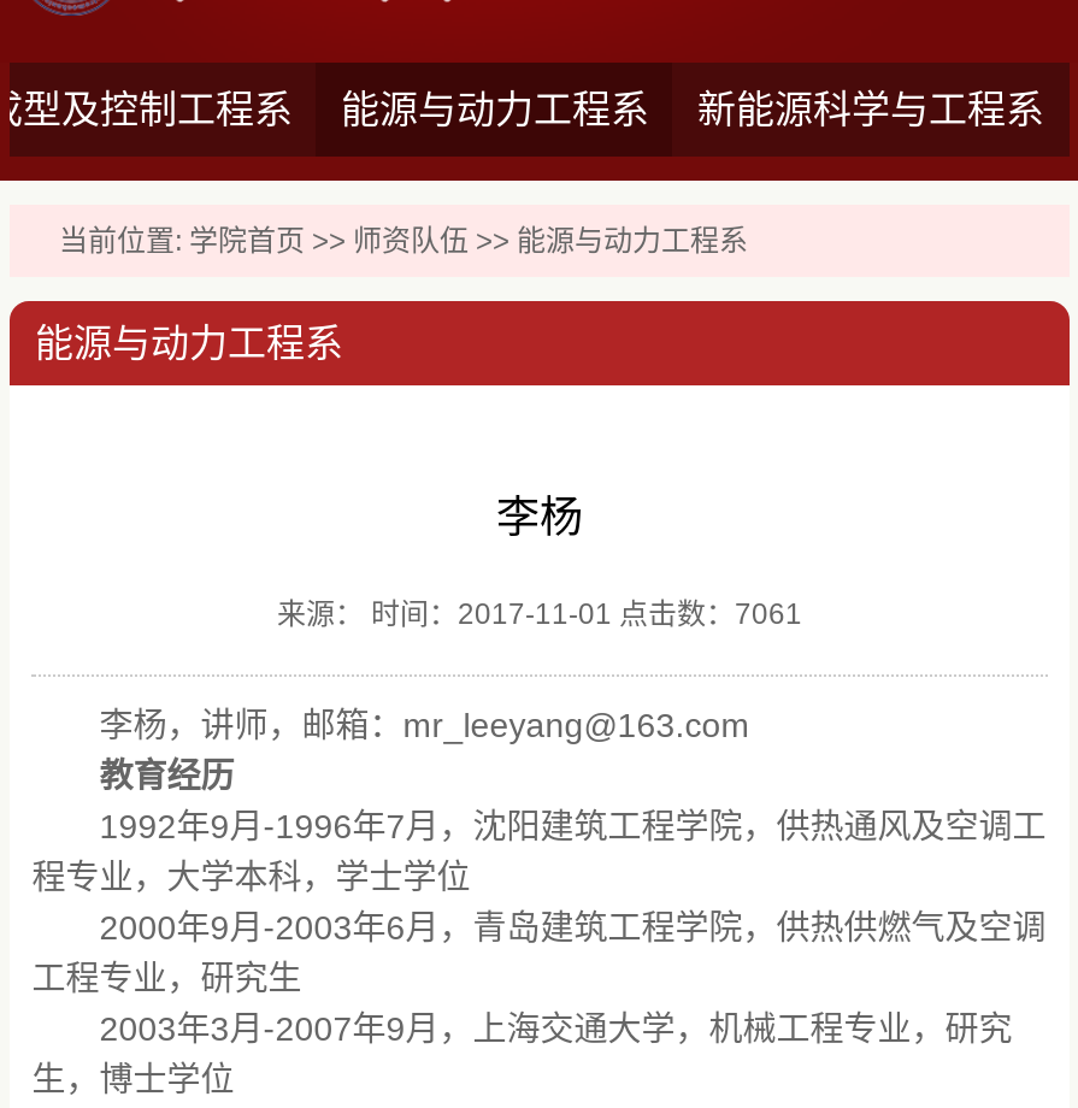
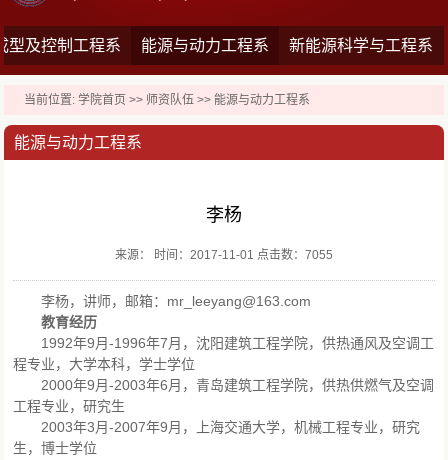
- 来源： 时间：2017-11-01 点击数：7061
+ 来源： 时间：2017-11-01 点击数：7055
